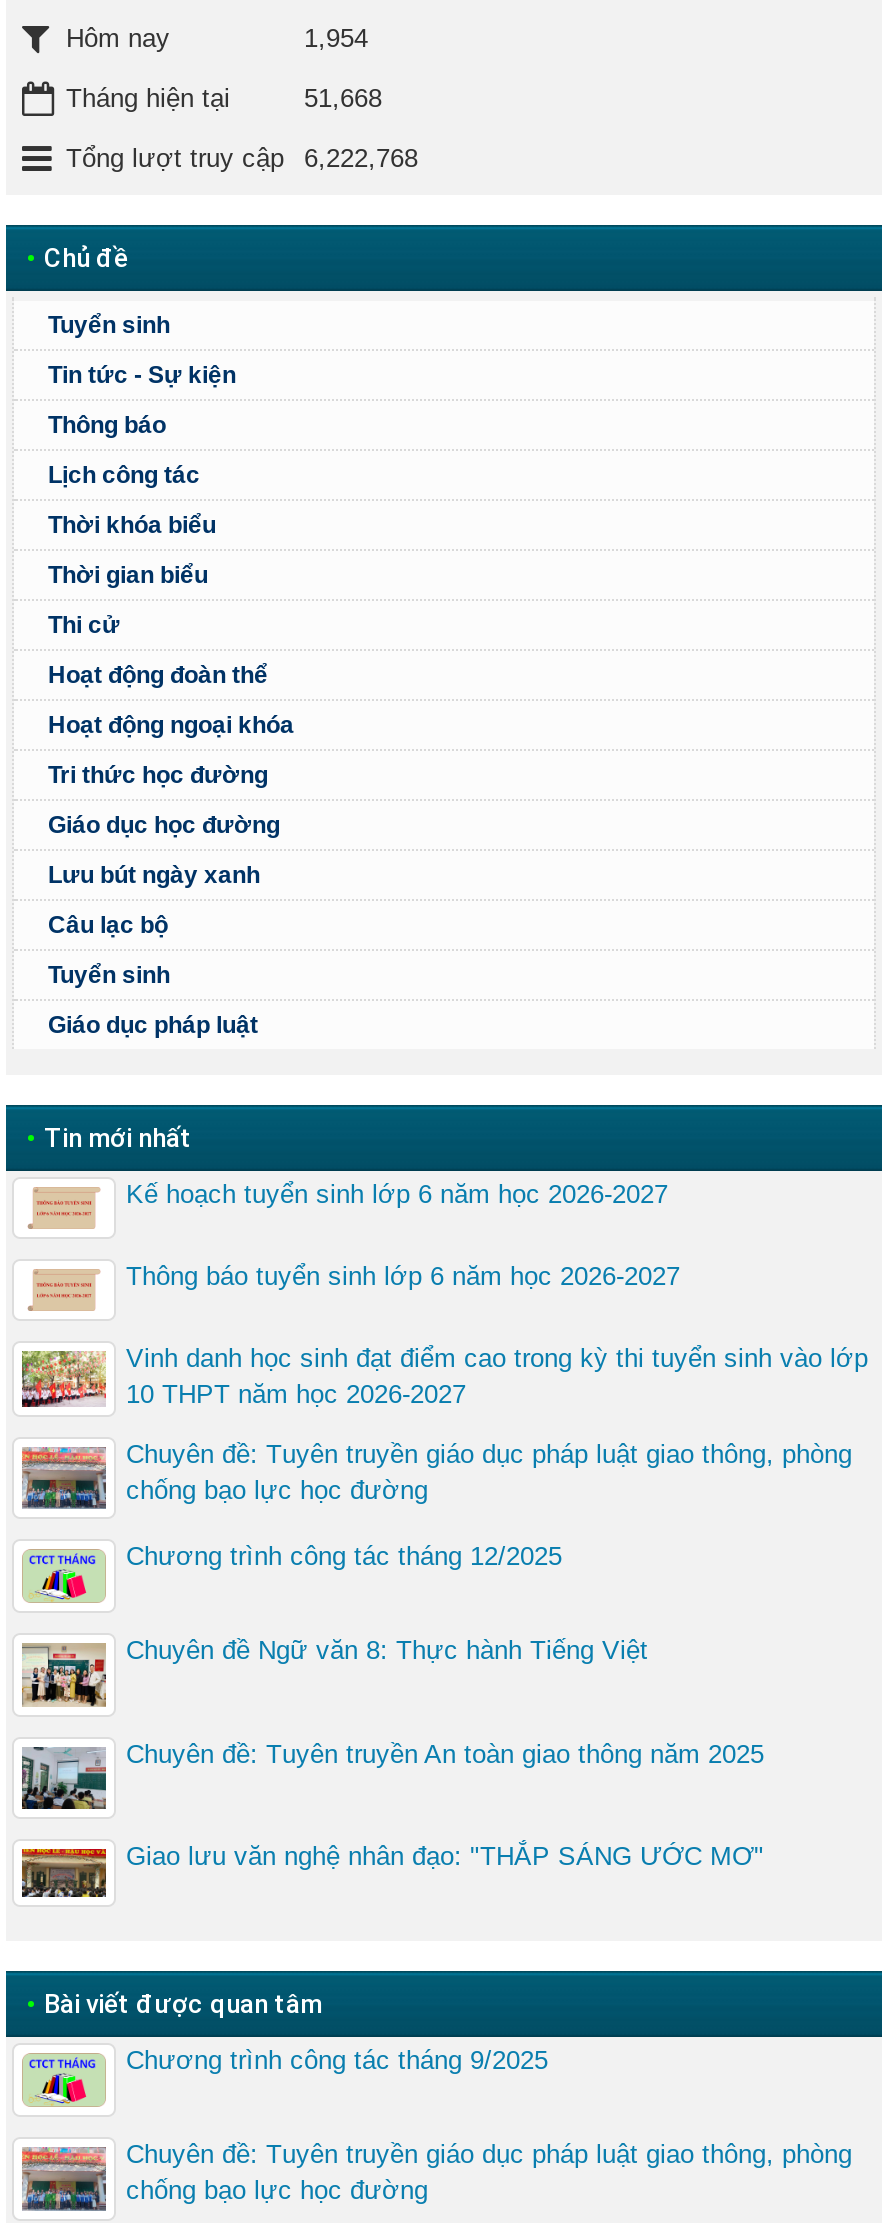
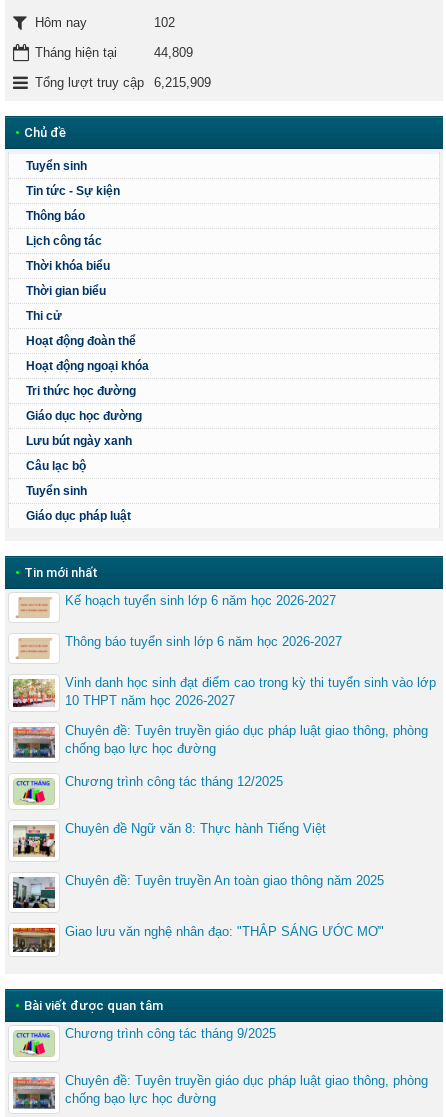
- 1,954
+ 102

- 51,668
+ 44,809

- Tổng lượt truy cập 6,222,768
+ Tổng lượt truy cập 6,215,909
